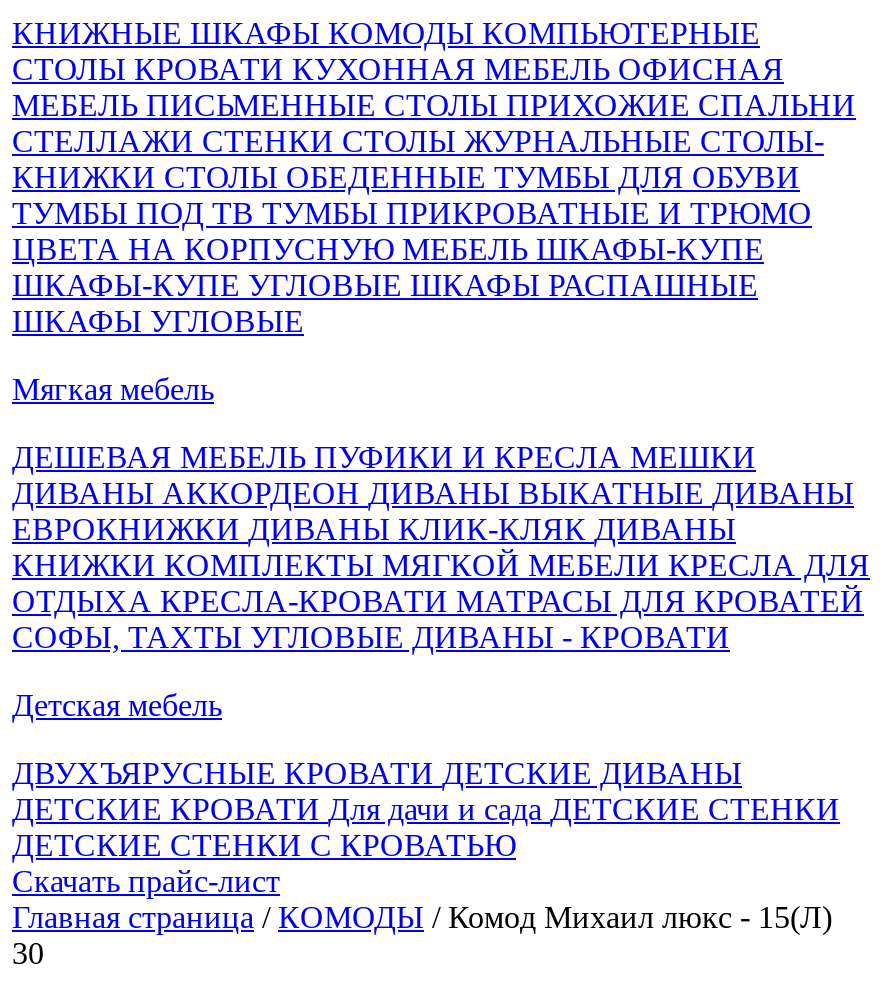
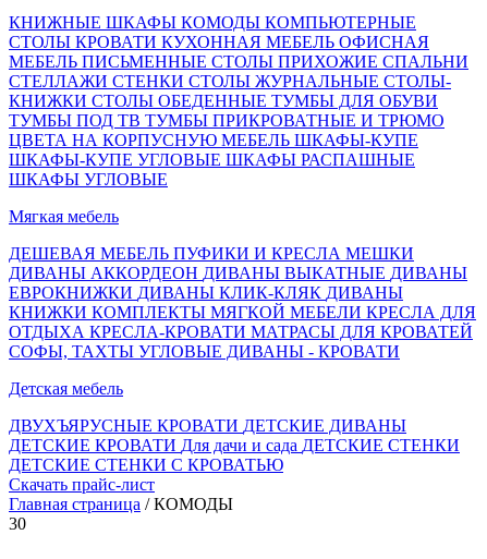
- Главная страница / КОМОДЫ / Комод Михаил люкс - 15(Л)
+ Главная страница / КОМОДЫ
